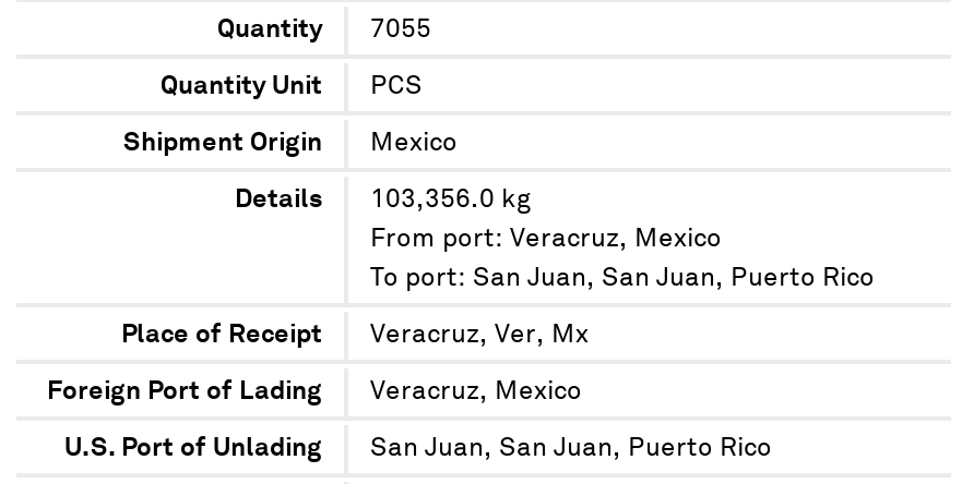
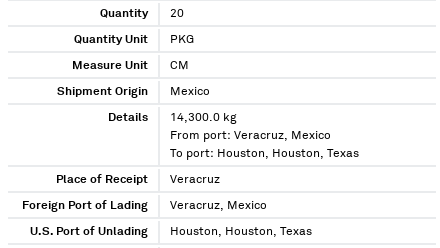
- Quantity 7055
+ Quantity 20

- PCS
+ PKG
+ Measure Unit
+ CM

- Details 103,356.0 kg
+ Details 14,300.0 kg

- To port: San Juan, San Juan, Puerto Rico
+ To port: Houston, Houston, Texas

- Veracruz, Ver, Mx
+ Veracruz

- San Juan, San Juan, Puerto Rico
+ Houston, Houston, Texas
